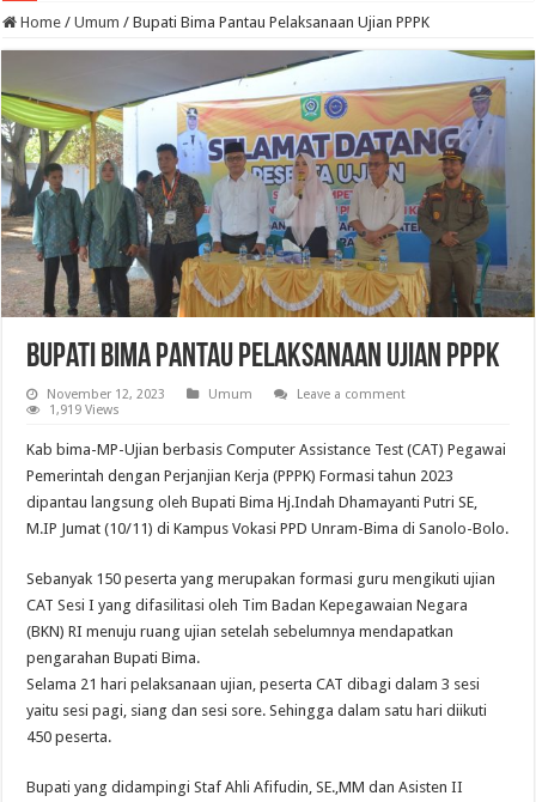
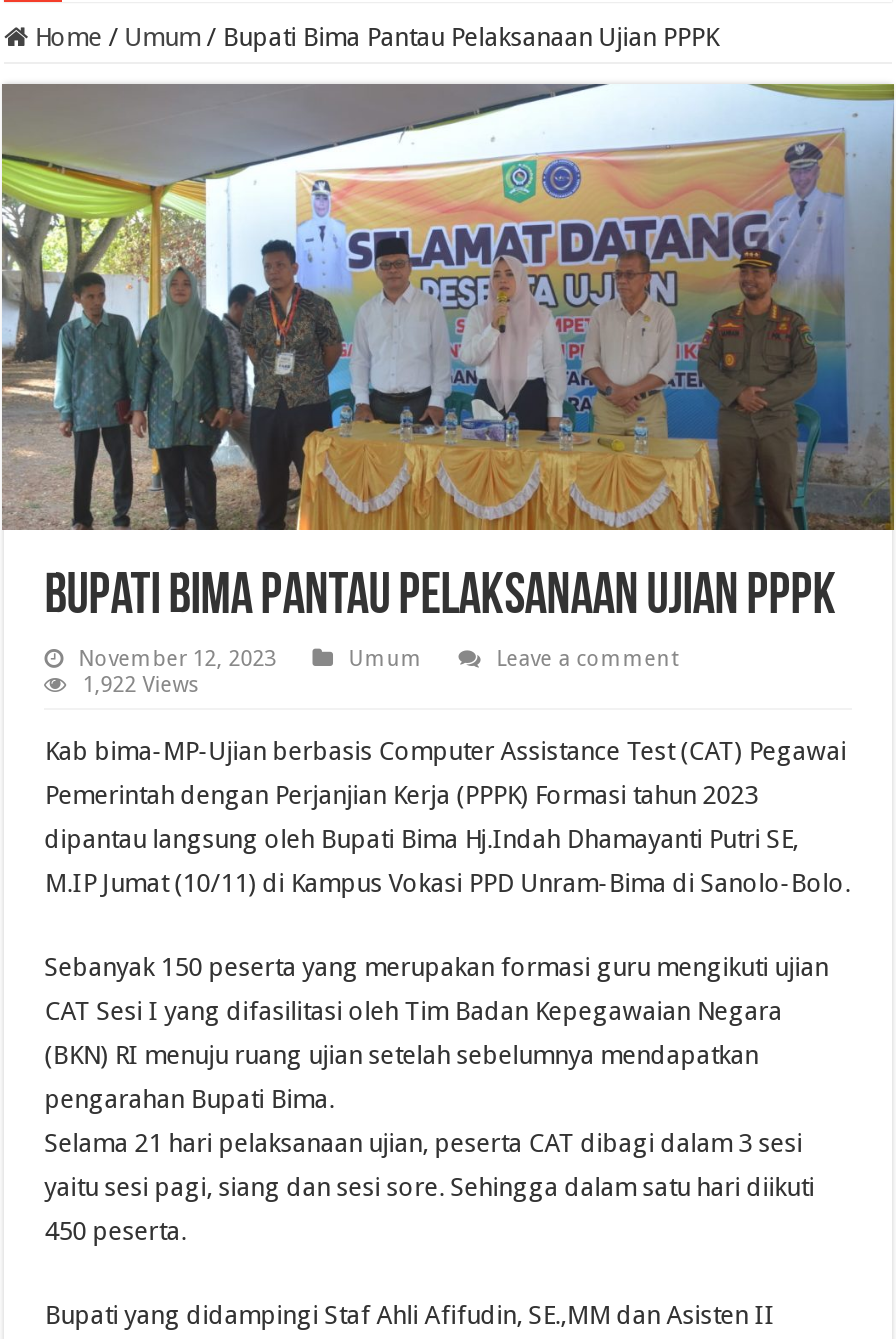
- 1,919 Views
+ 1,922 Views
